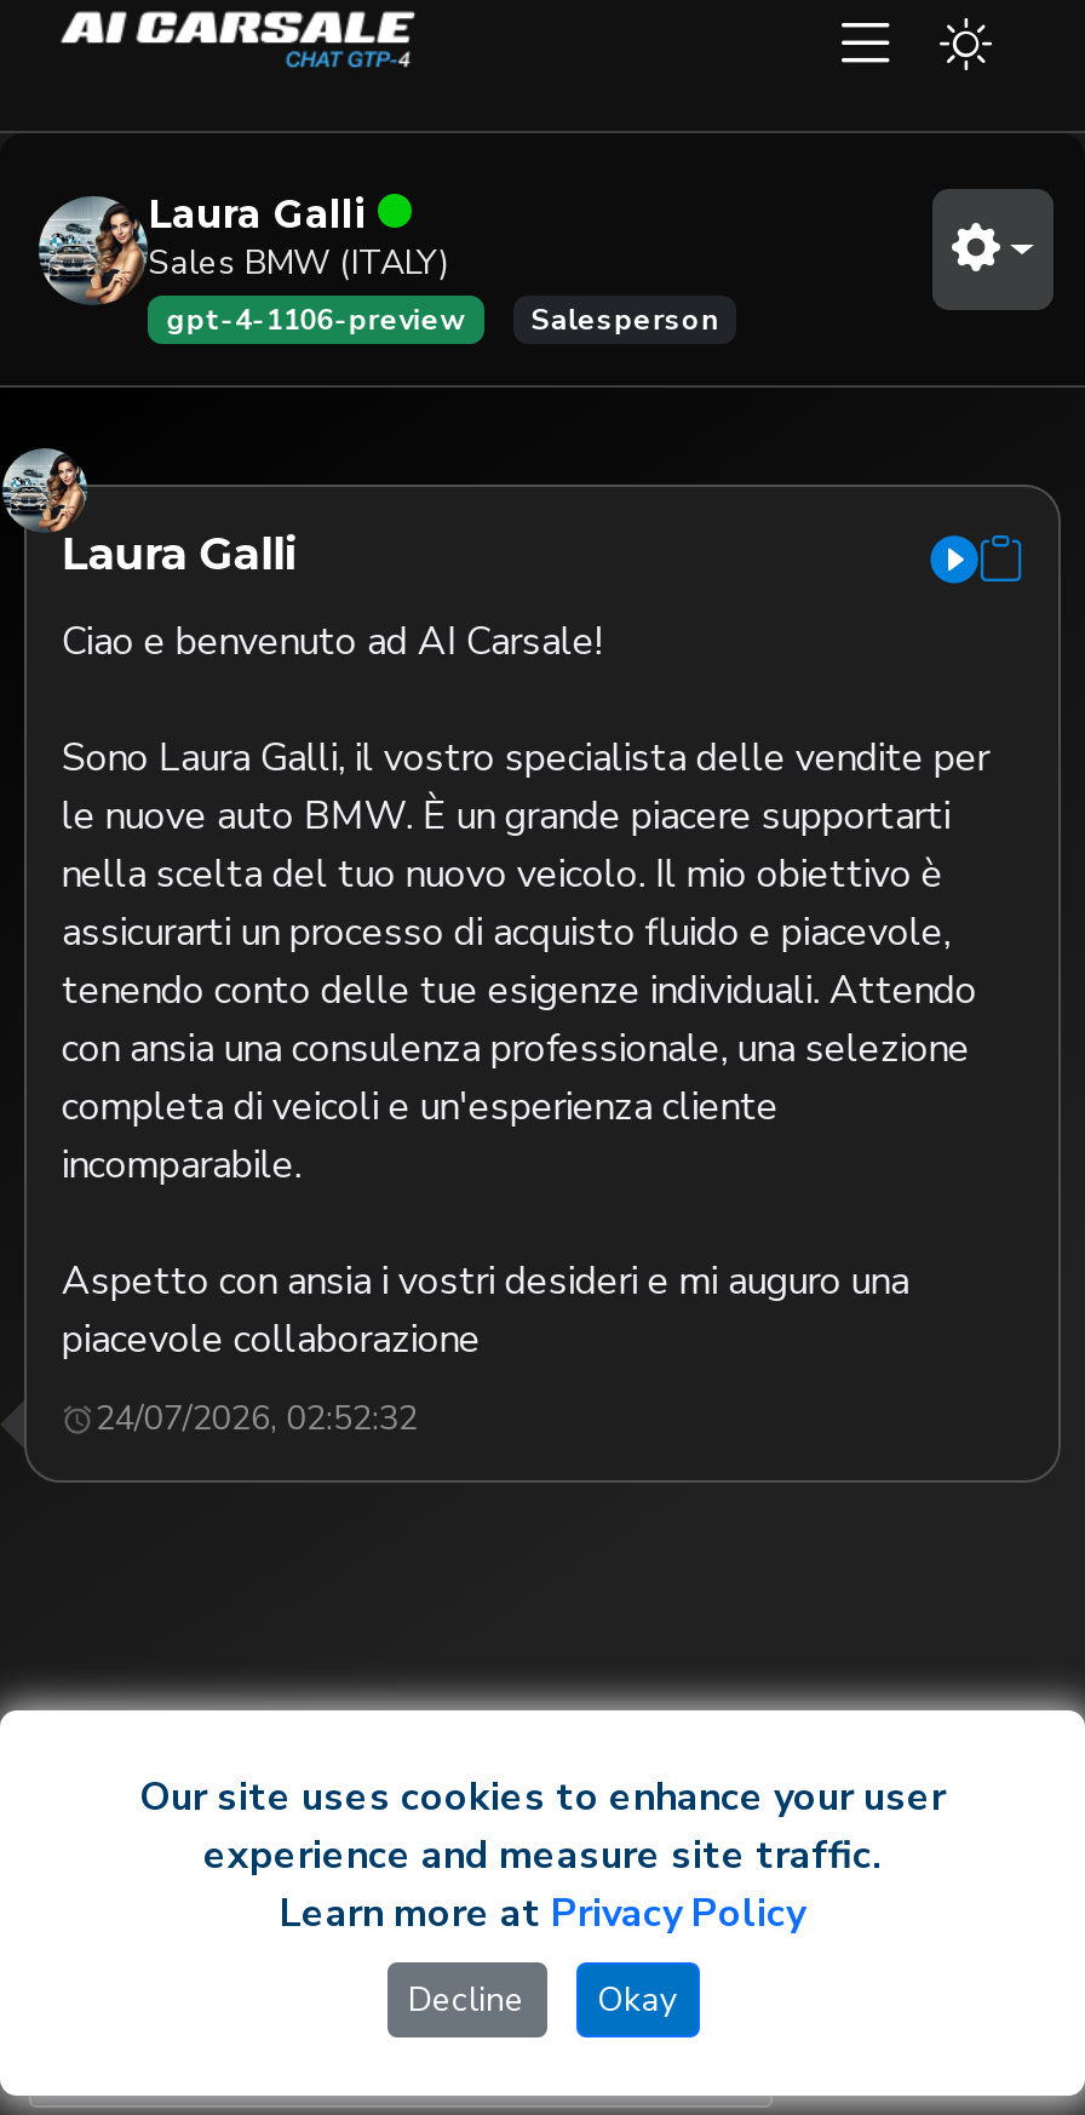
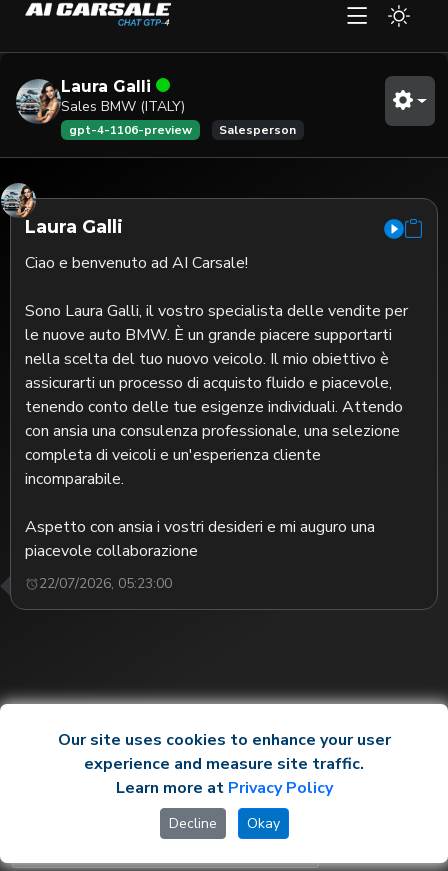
- 24/07/2026, 02:52:32
+ 22/07/2026, 05:23:00
